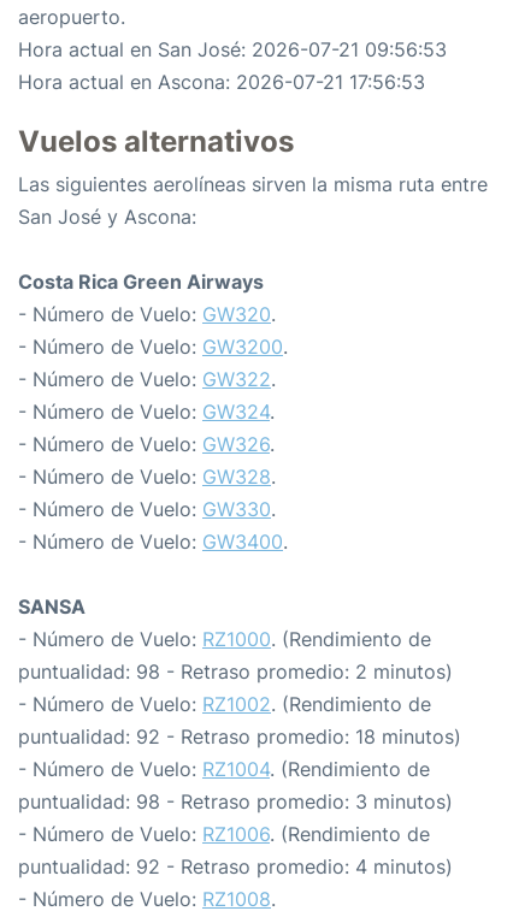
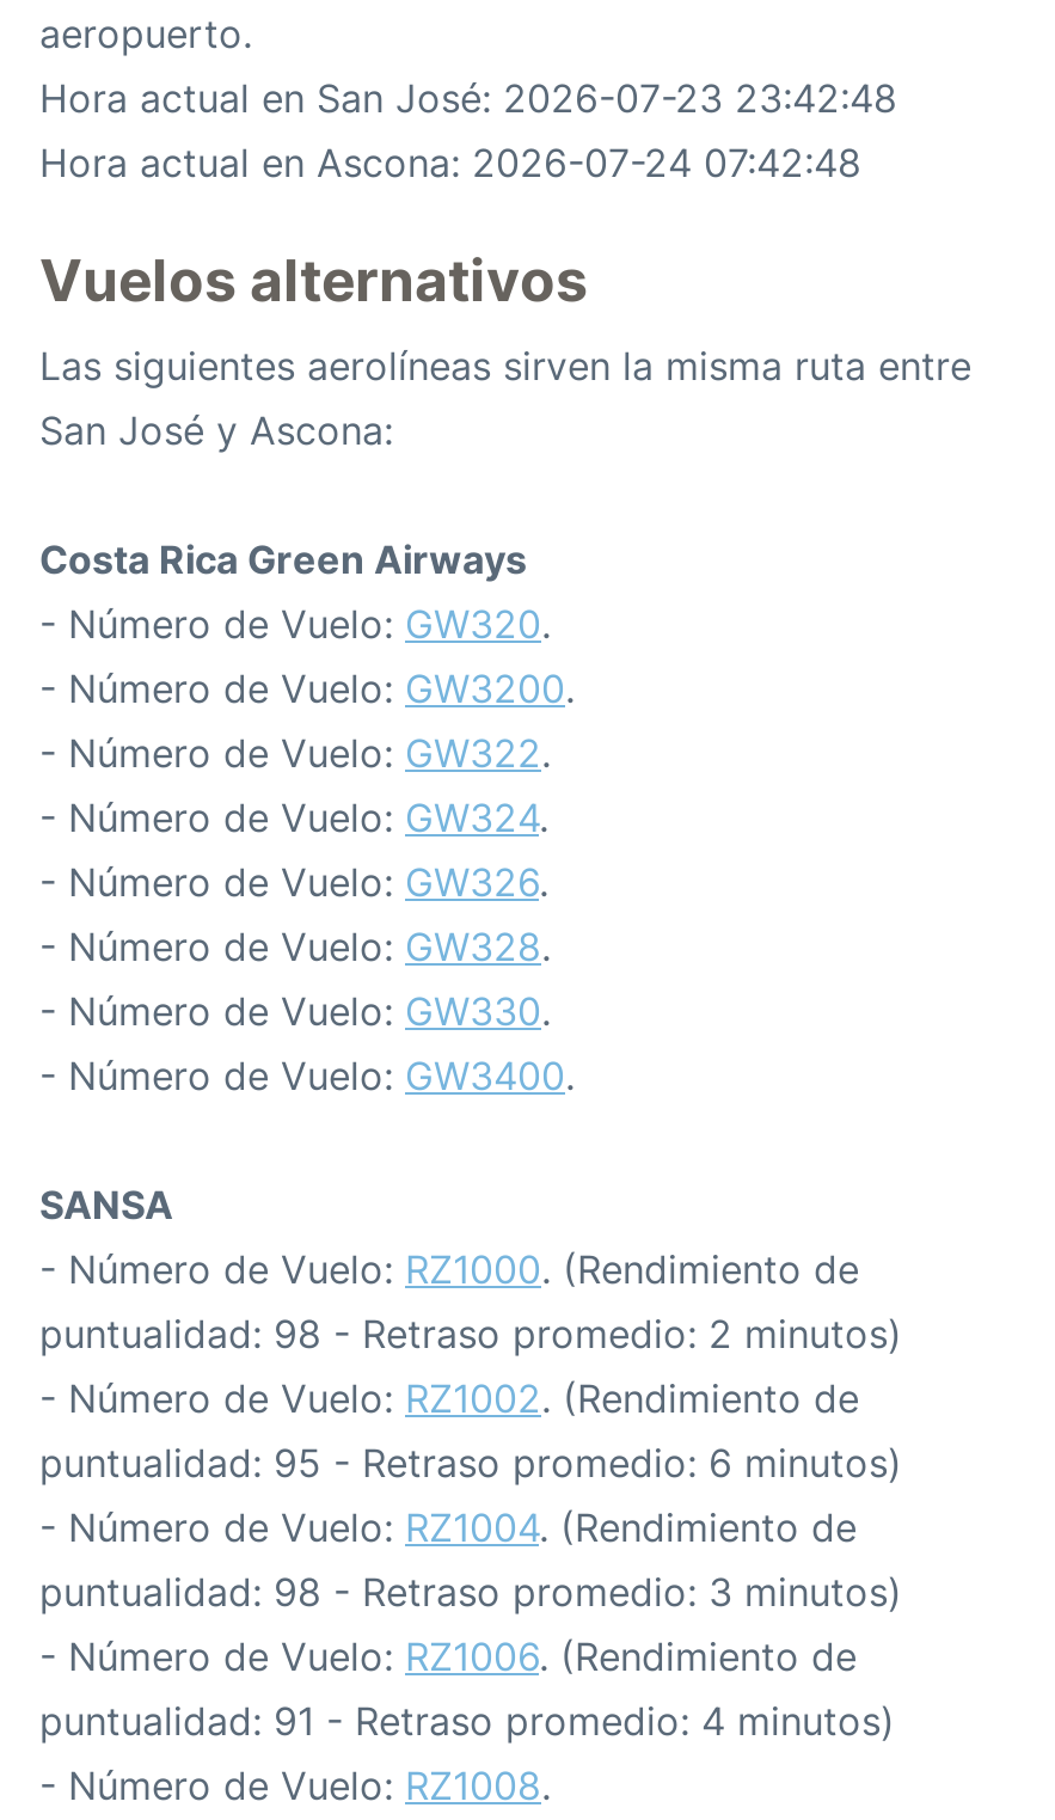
- Hora actual en San José: 2026-07-21 09:56:53
+ Hora actual en San José: 2026-07-23 23:42:48

- Hora actual en Ascona: 2026-07-21 17:56:53
+ Hora actual en Ascona: 2026-07-24 07:42:48

- puntualidad: 92 - Retraso promedio: 18 minutos)
+ puntualidad: 95 - Retraso promedio: 6 minutos)

- puntualidad: 92 - Retraso promedio: 4 minutos)
+ puntualidad: 91 - Retraso promedio: 4 minutos)
